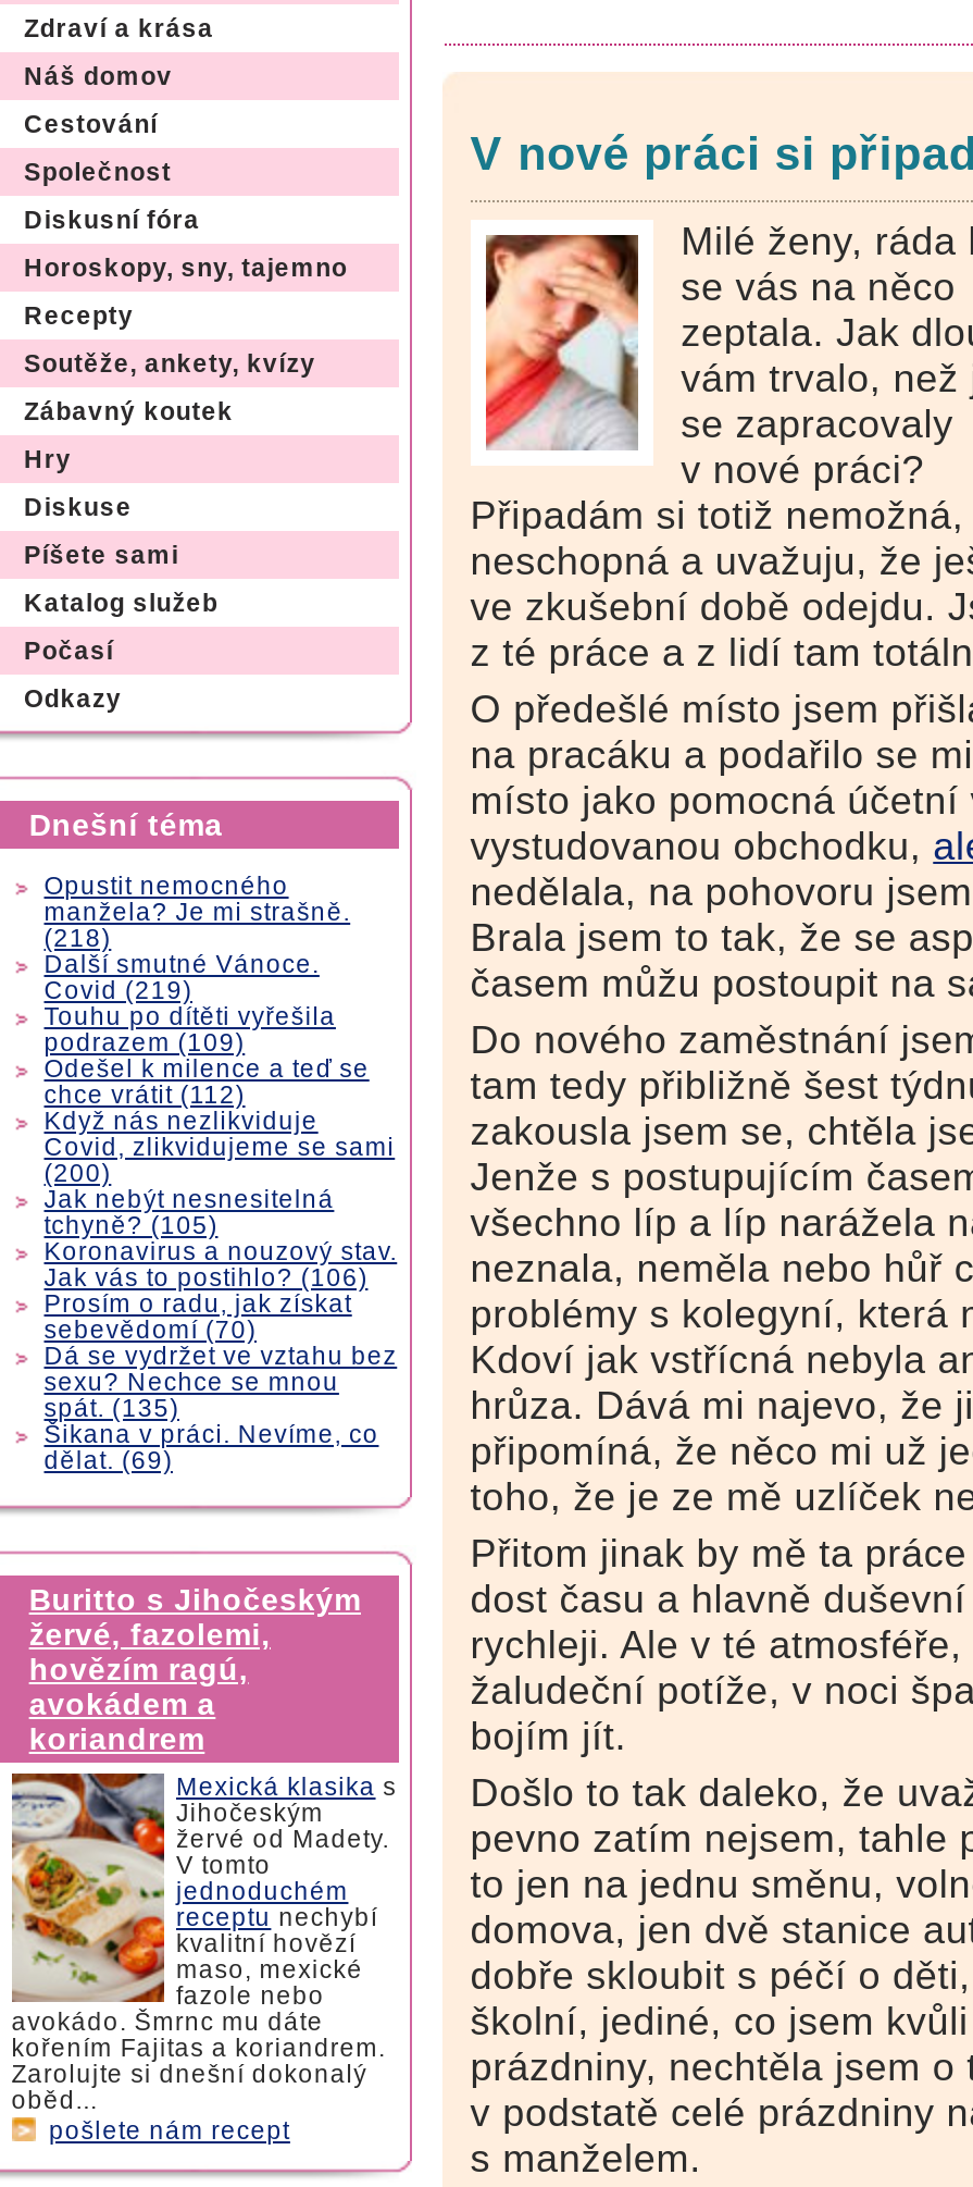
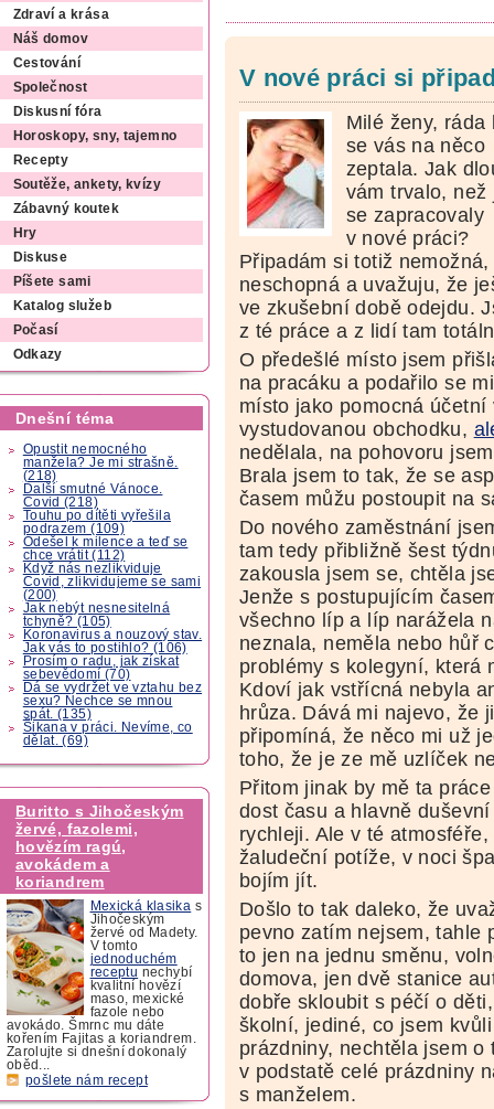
- Covid (219)
+ Covid (218)
